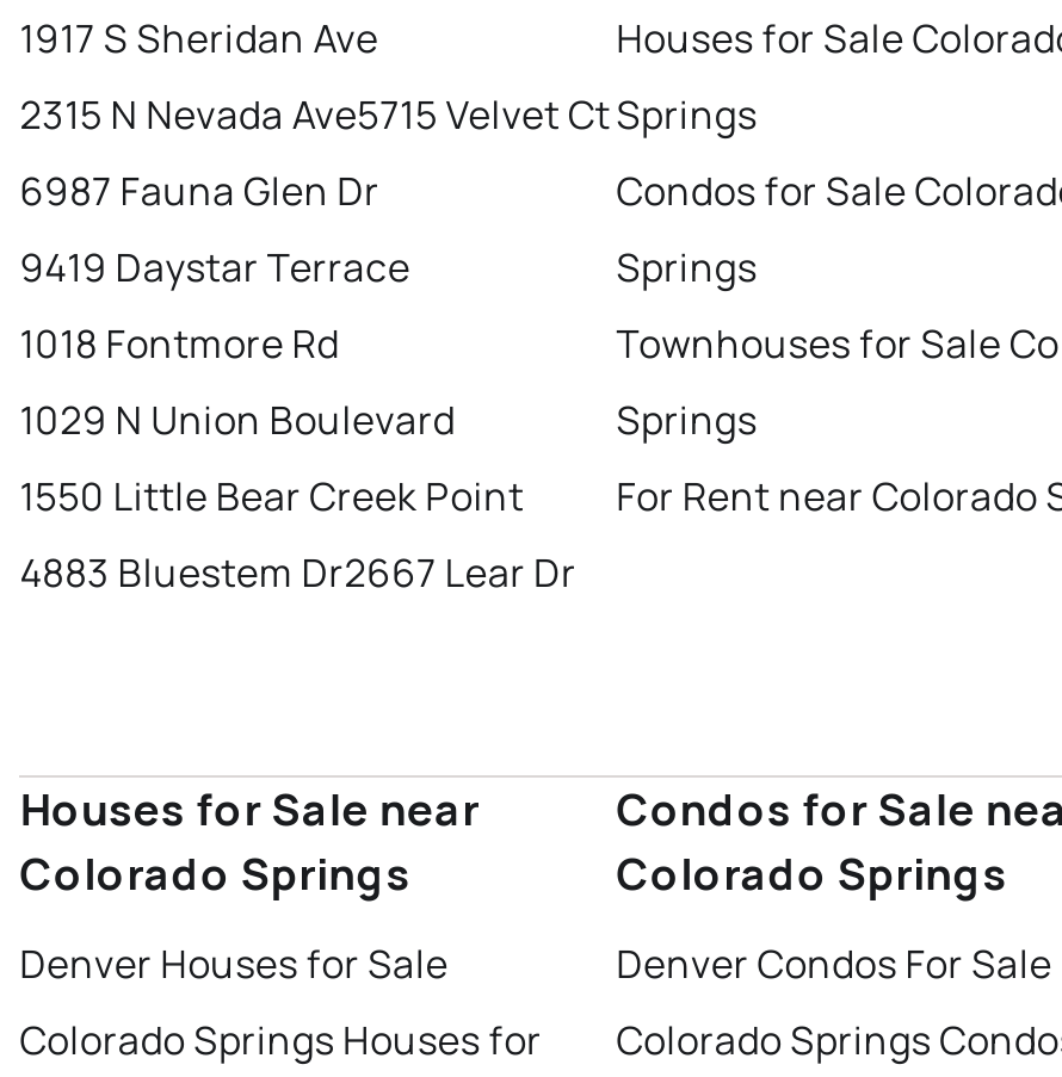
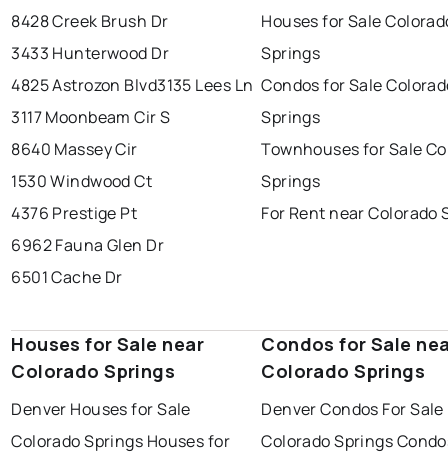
- 1917 S Sheridan Ave
- 2315 N Nevada Ave5715 Velvet Ct
- 6987 Fauna Glen Dr
- 9419 Daystar Terrace
- 1018 Fontmore Rd
- 1029 N Union Boulevard
- 1550 Little Bear Creek Point
- 4883 Bluestem Dr2667 Lear Dr
+ 8428 Creek Brush Dr
+ 3433 Hunterwood Dr
+ 4825 Astrozon Blvd3135 Lees Ln
+ 3117 Moonbeam Cir S
+ 8640 Massey Cir
+ 1530 Windwood Ct
+ 4376 Prestige Pt
+ 6962 Fauna Glen Dr
+ 6501 Cache Dr
